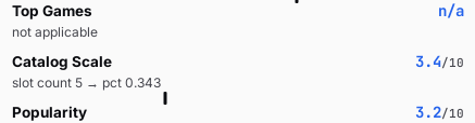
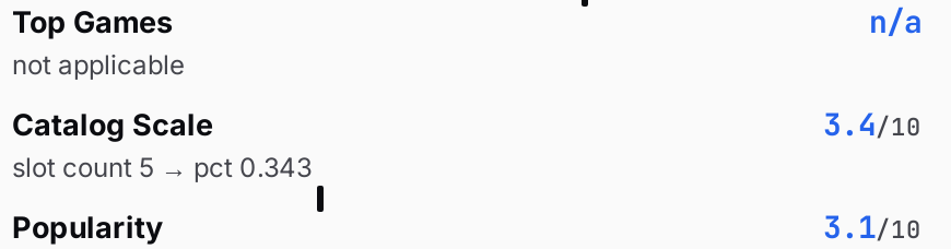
- 3.2/10
+ 3.1/10
